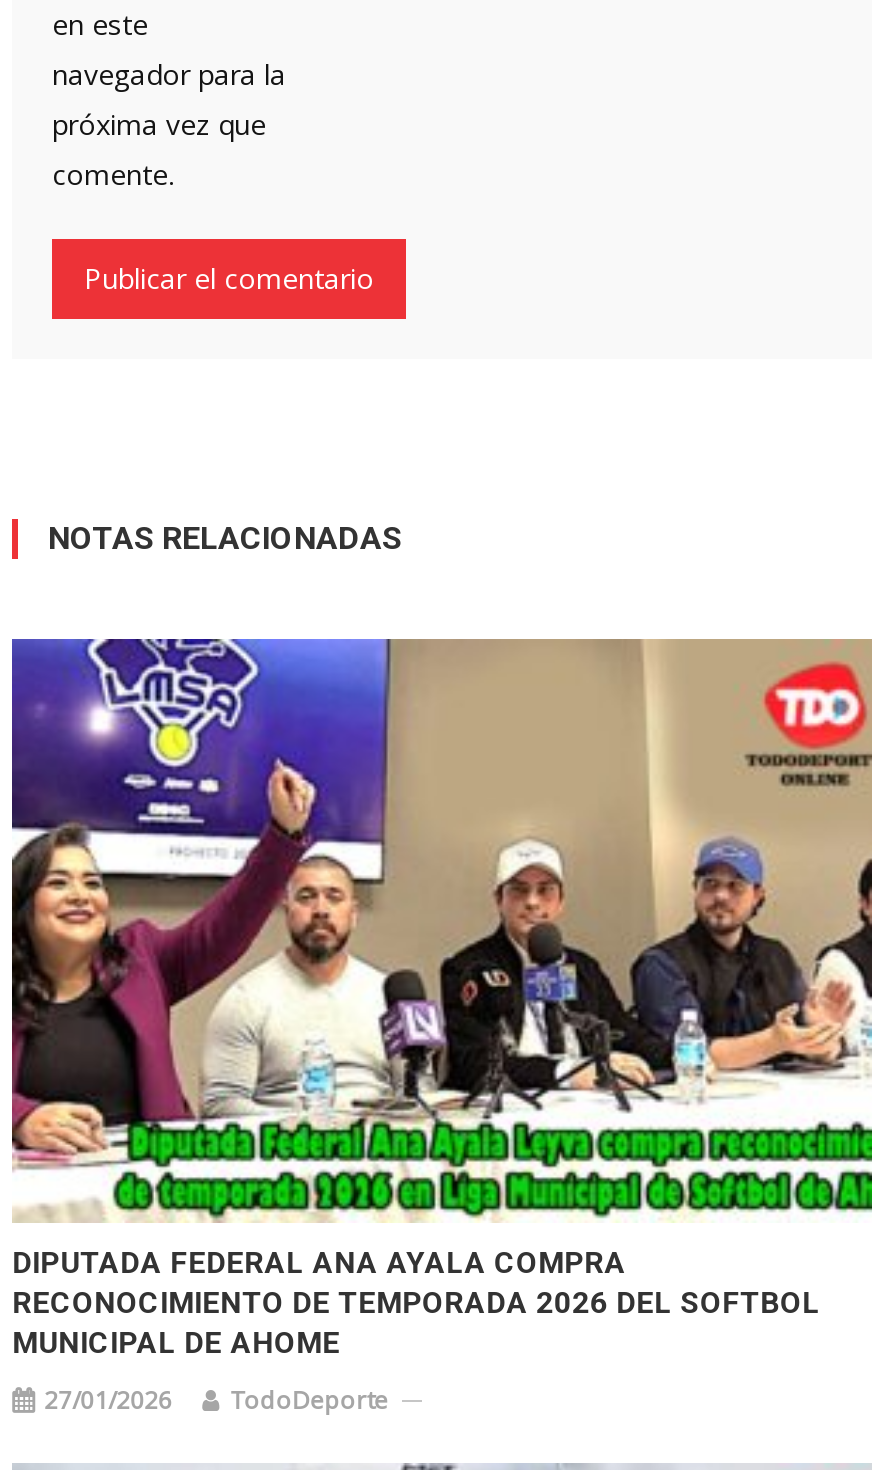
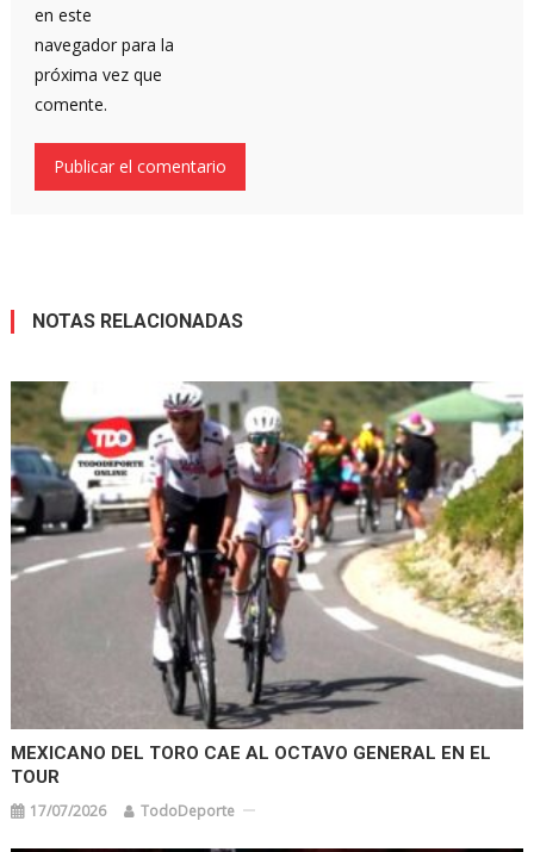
- [image]
- DIPUTADA FEDERAL ANA AYALA COMPRA
- RECONOCIMIENTO DE TEMPORADA 2026 DEL SOFTBOL
- MUNICIPAL DE AHOME
+ [image]
+ MEXICANO DEL TORO CAE AL OCTAVO GENERAL EN EL
+ TOUR

- 27/01/2026 TodoDeporte
+ 17/07/2026 TodoDeporte
